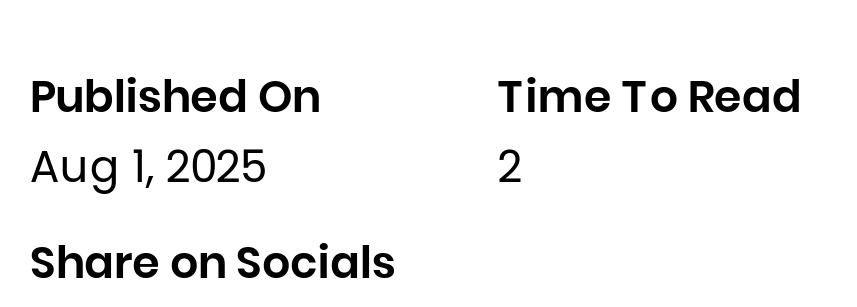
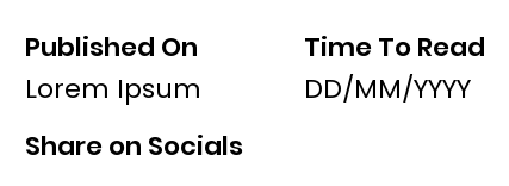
- Aug 1, 2025
- 2
+ Lorem Ipsum
+ DD/MM/YYYY
